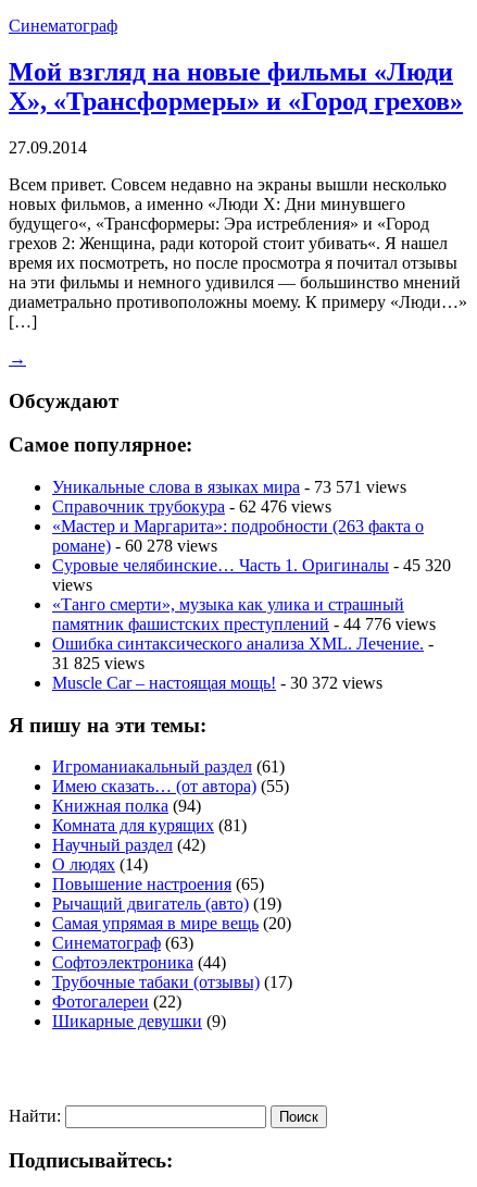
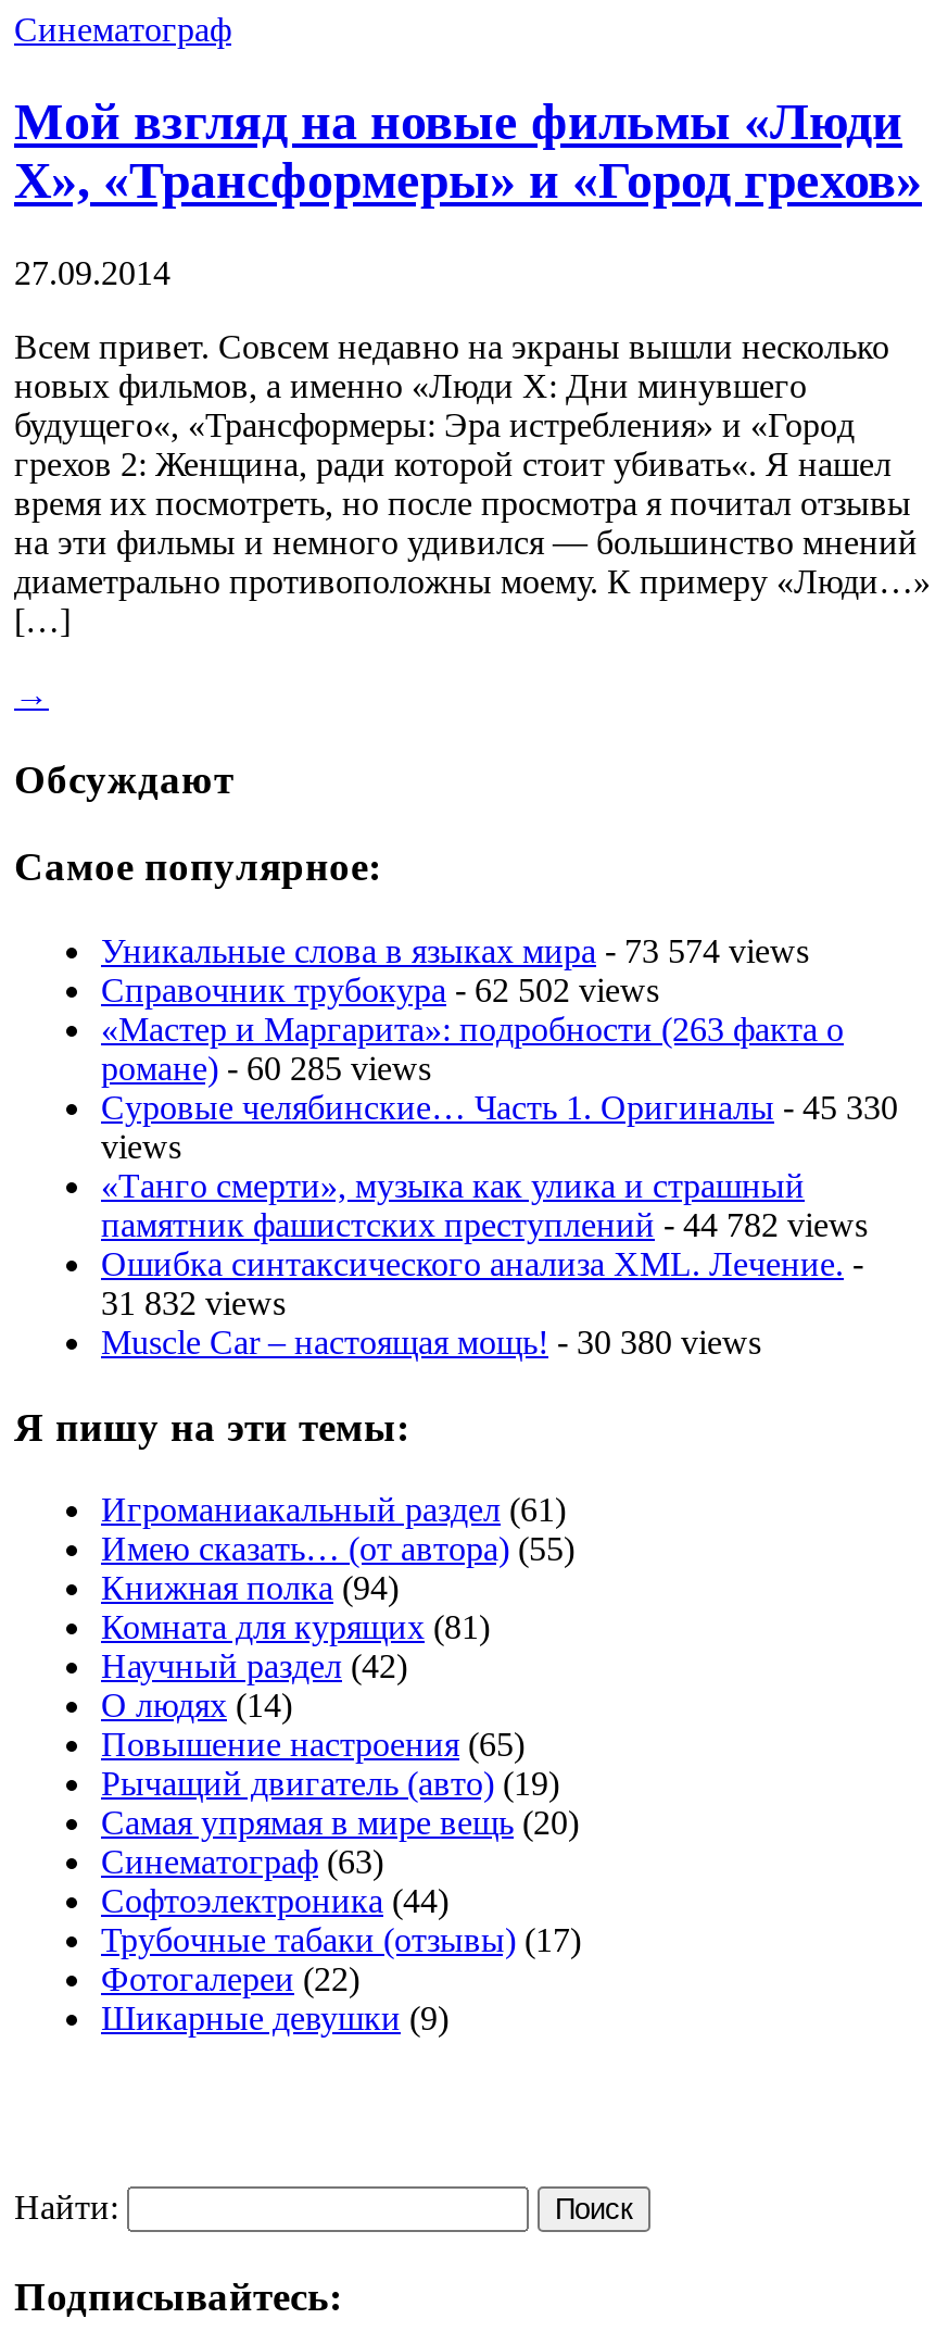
- Уникальные слова в языках мира - 73 571 views
+ Уникальные слова в языках мира - 73 574 views

- Справочник трубокура - 62 476 views
+ Справочник трубокура - 62 502 views

- романе) - 60 278 views
+ романе) - 60 285 views

- Суровые челябинские… Часть 1. Оригиналы - 45 320
+ Суровые челябинские… Часть 1. Оригиналы - 45 330

- памятник фашистских преступлений - 44 776 views
+ памятник фашистских преступлений - 44 782 views

- 31 825 views
+ 31 832 views

- Muscle Car – настоящая мощь! - 30 372 views
+ Muscle Car – настоящая мощь! - 30 380 views
